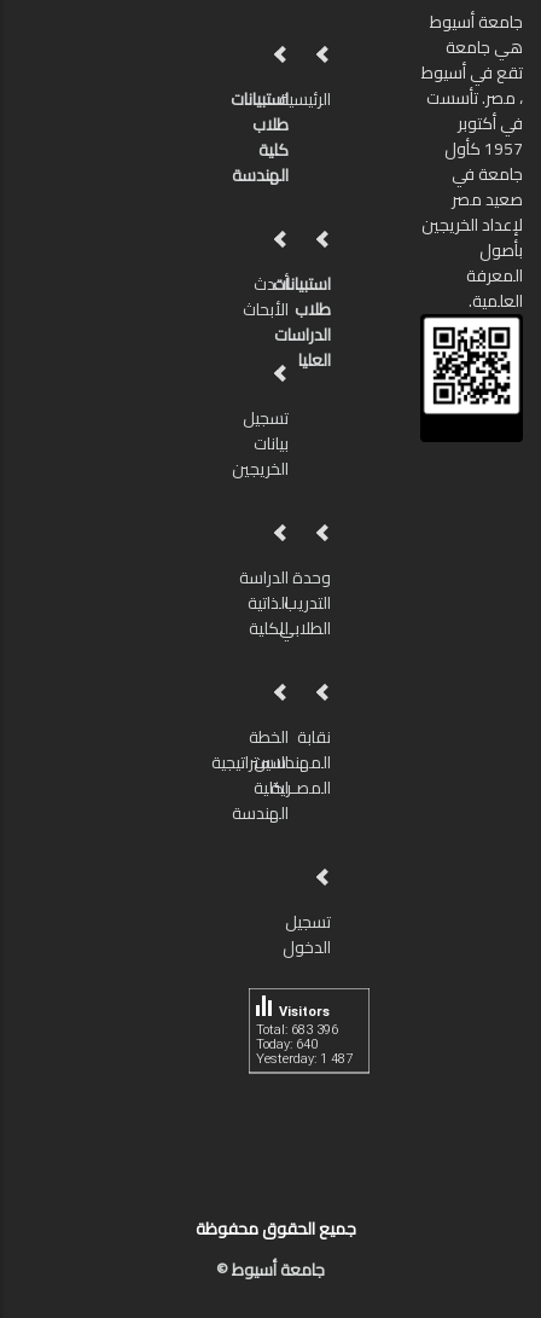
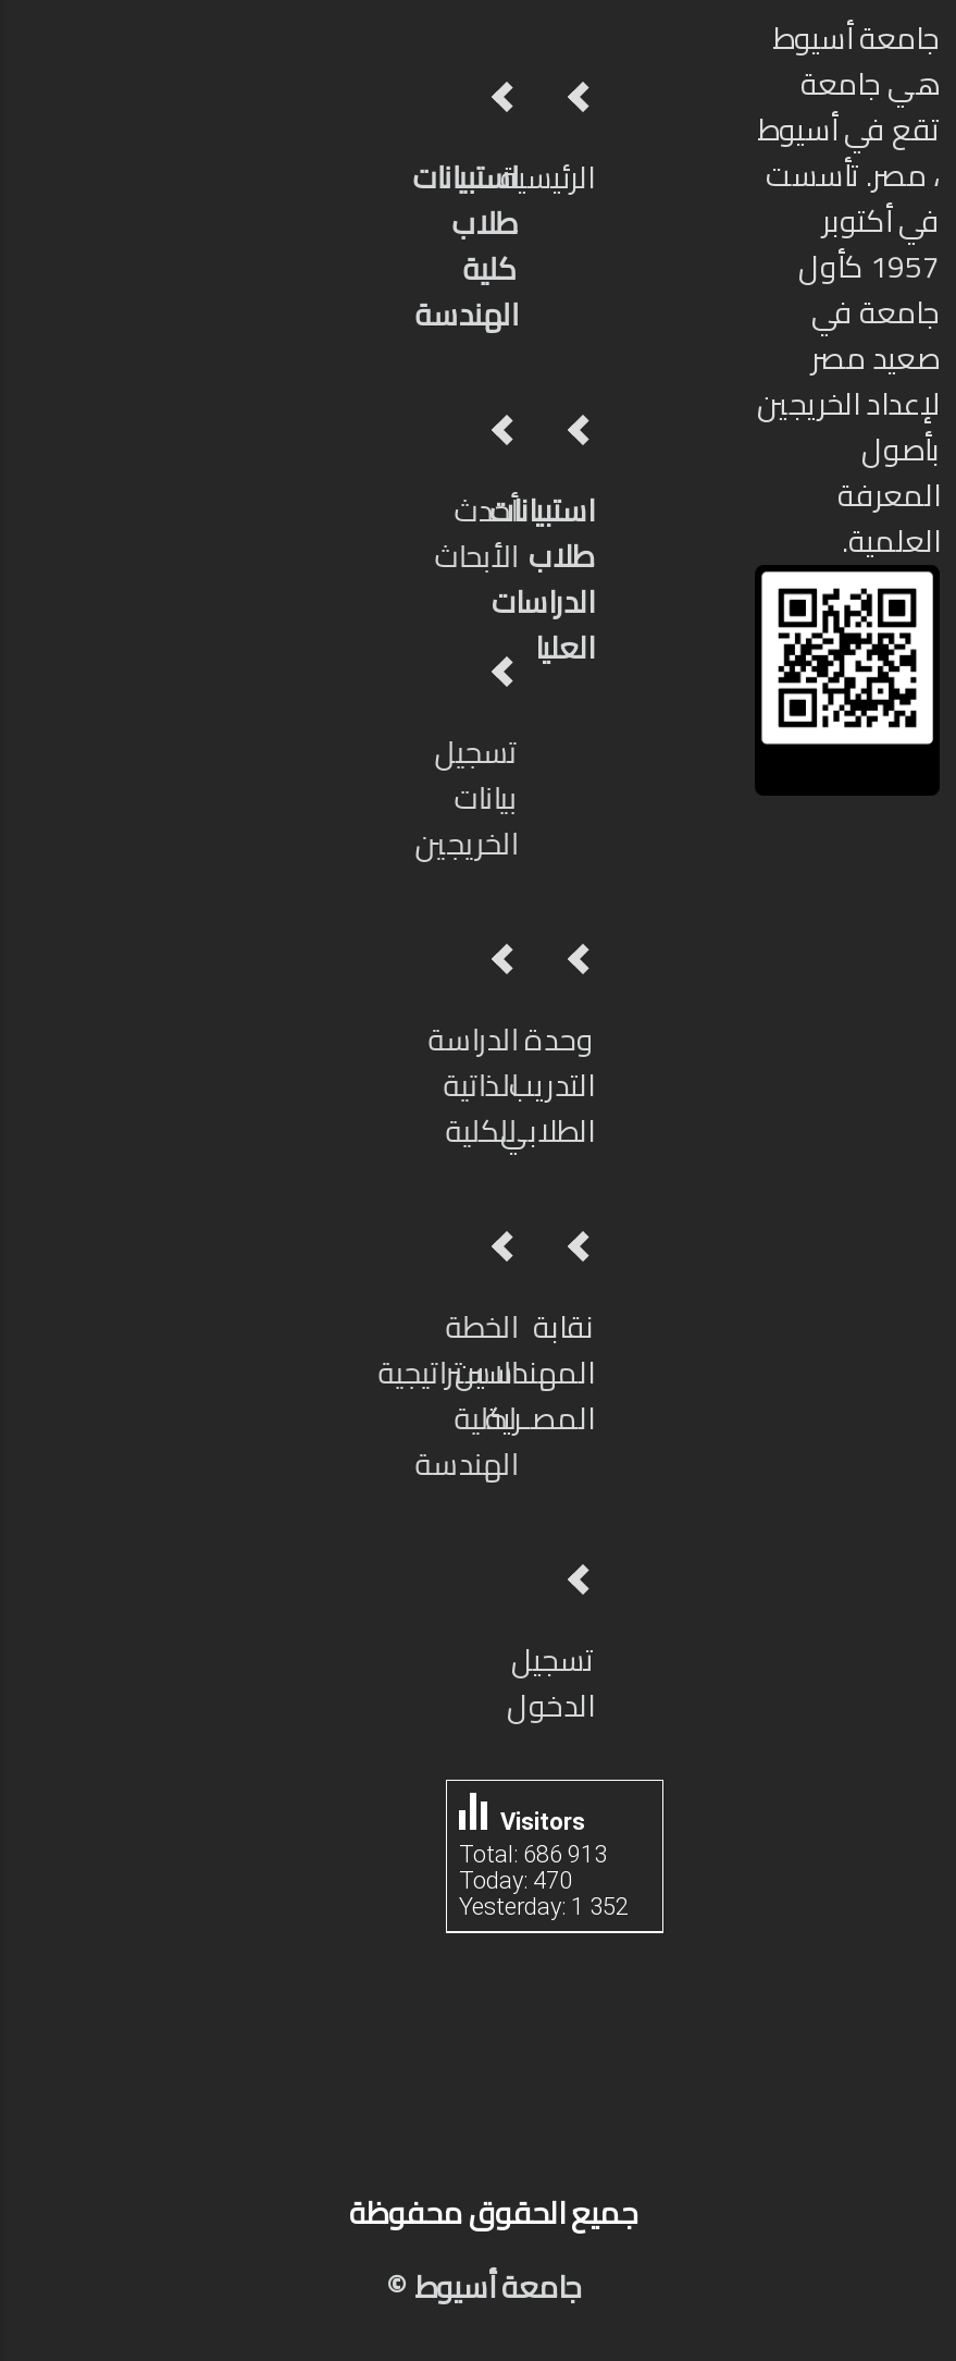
- Total: 683 396
+ Total: 686 913

- Today: 640
+ Today: 470

- Yesterday: 1 487
+ Yesterday: 1 352
